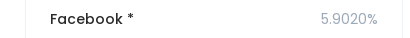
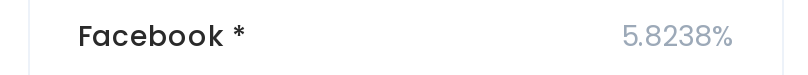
- 5.9020%
+ 5.8238%
